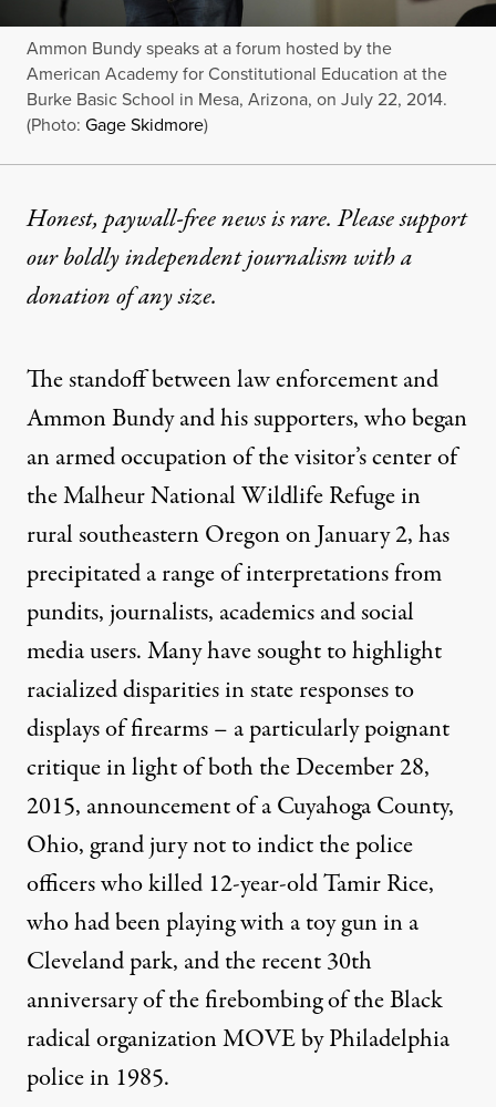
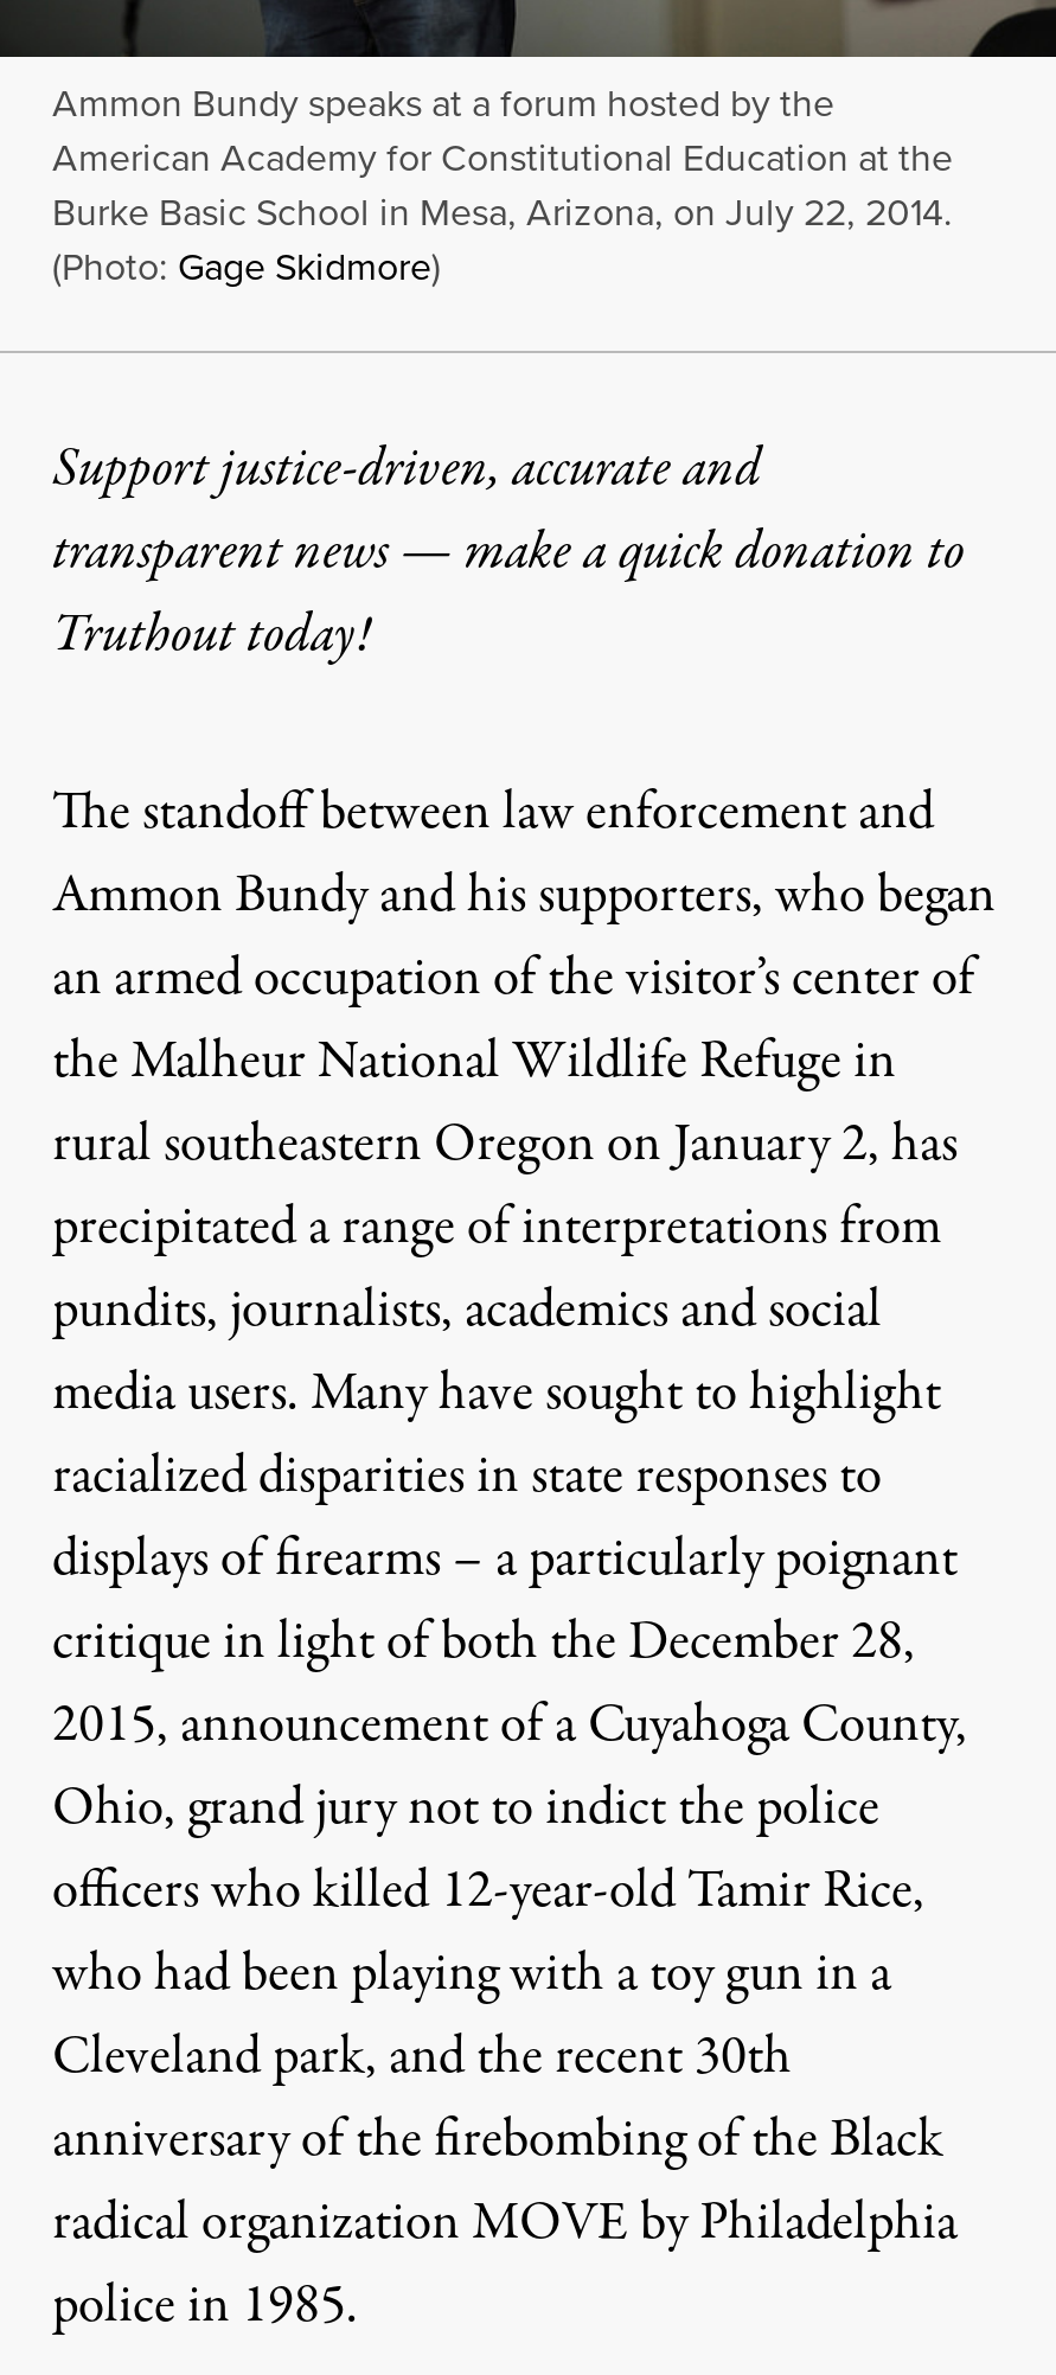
- Honest, paywall-free news is rare. Please support
- our boldly independent journalism with a
- donation of any size.
+ Support justice-driven, accurate and
+ transparent news — make a quick donation to
+ Truthout today!
